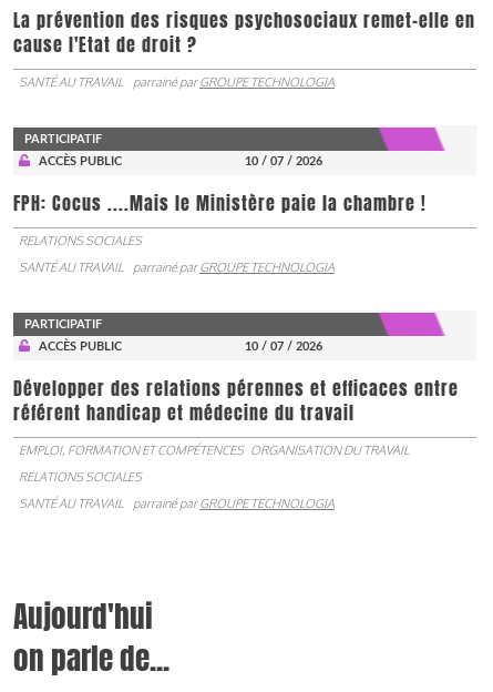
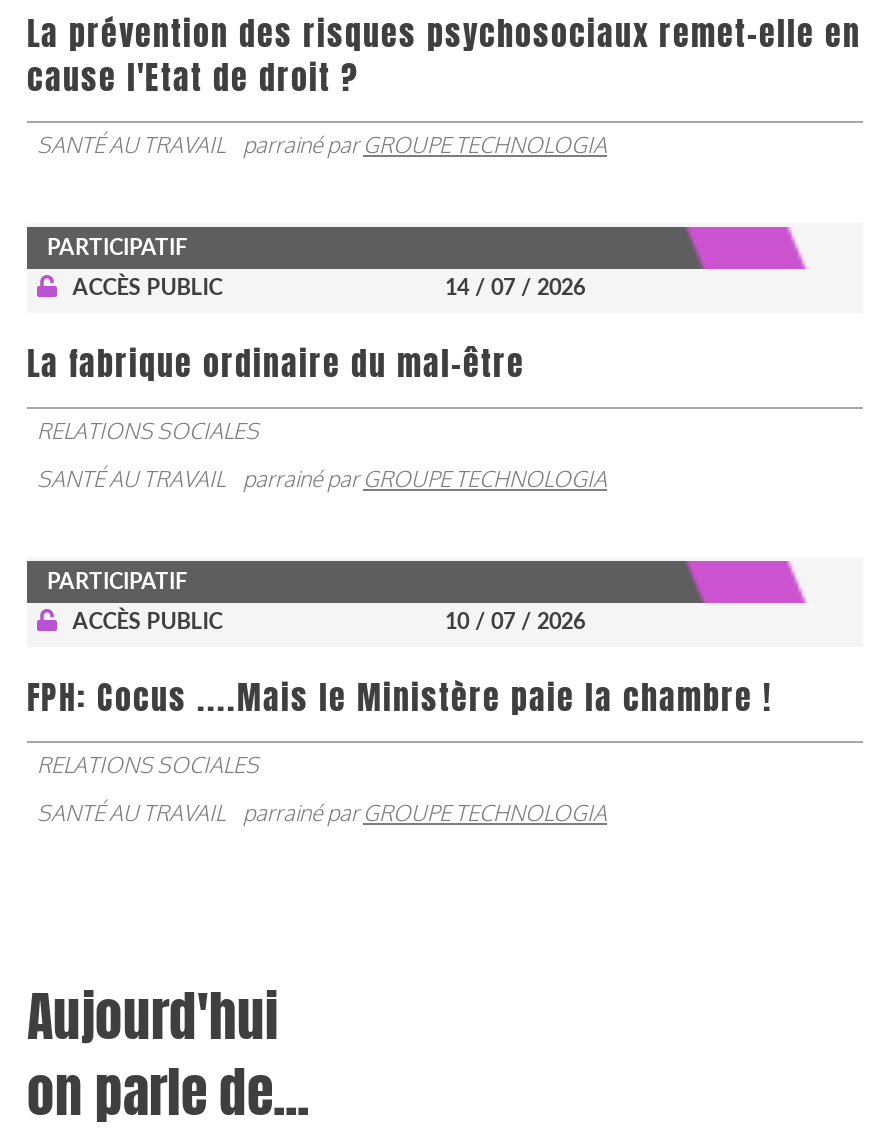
- 10 / 07 / 2026
+ 14 / 07 / 2026

+ La fabrique ordinaire du mal-être

moved down: FPH: Cocus ....Mais le Ministère paie la chambre !

- Développer des relations pérennes et efficaces entre
- référent handicap et médecine du travail
- EMPLOI, FORMATION ET COMPÉTENCES ORGANISATION DU TRAVAIL
